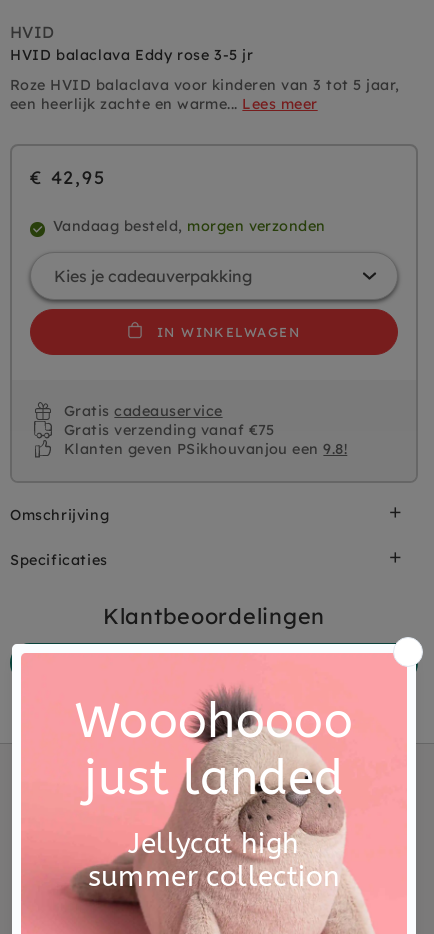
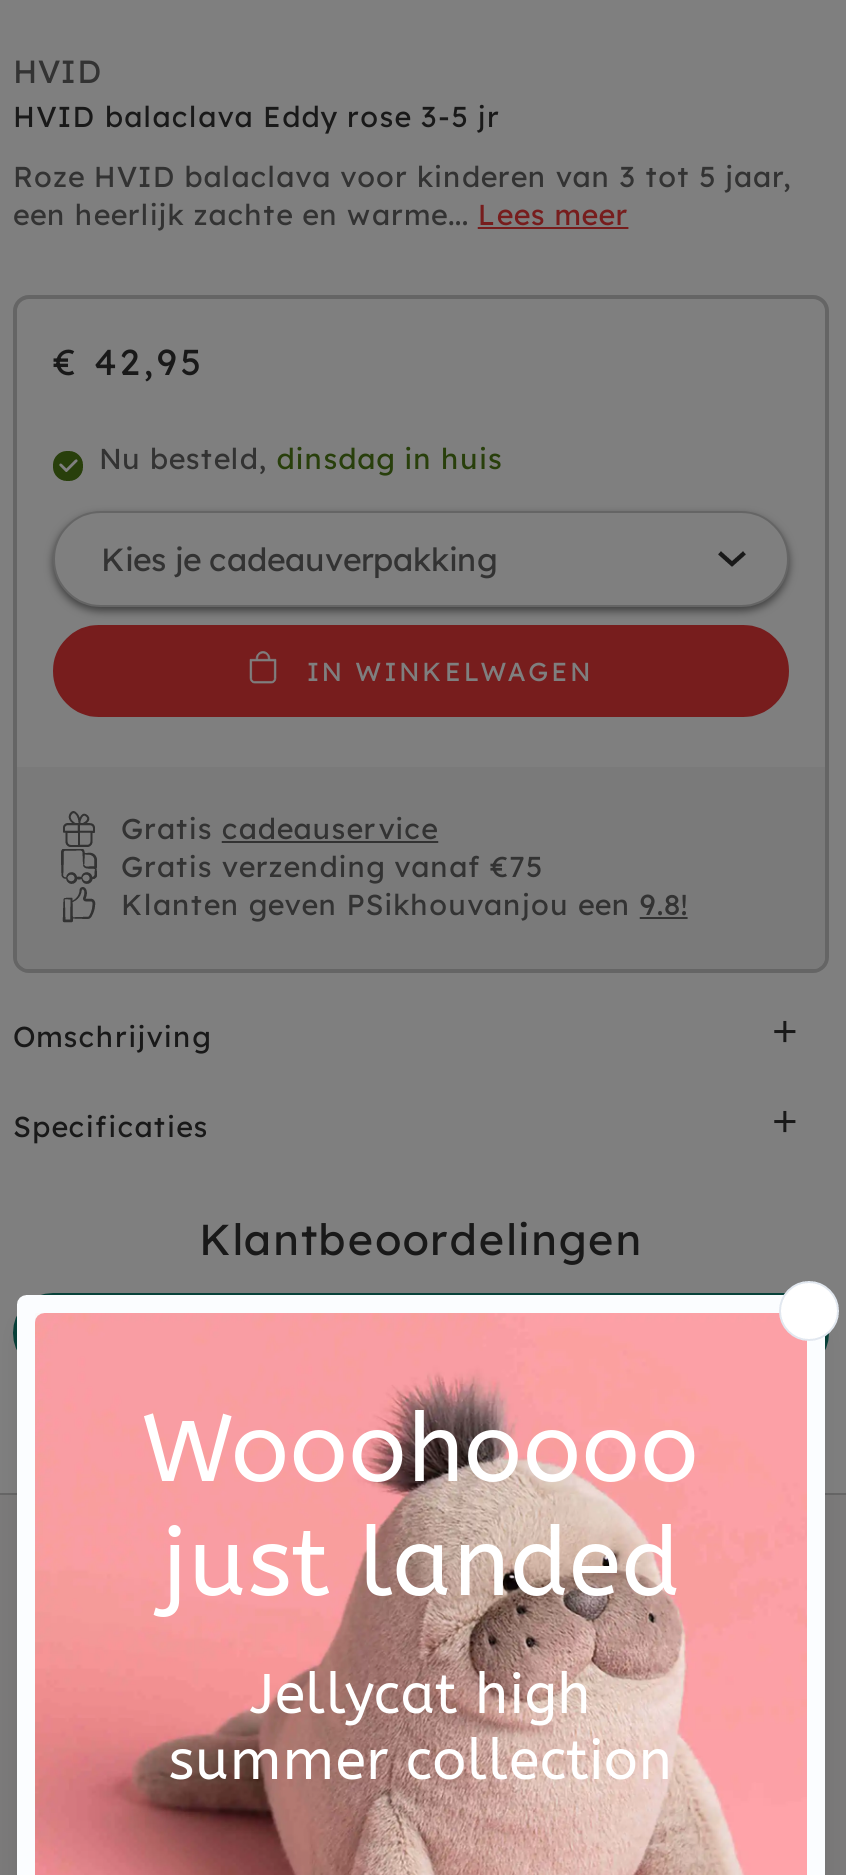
- Vandaag besteld, morgen verzonden
+ Nu besteld, dinsdag in huis
